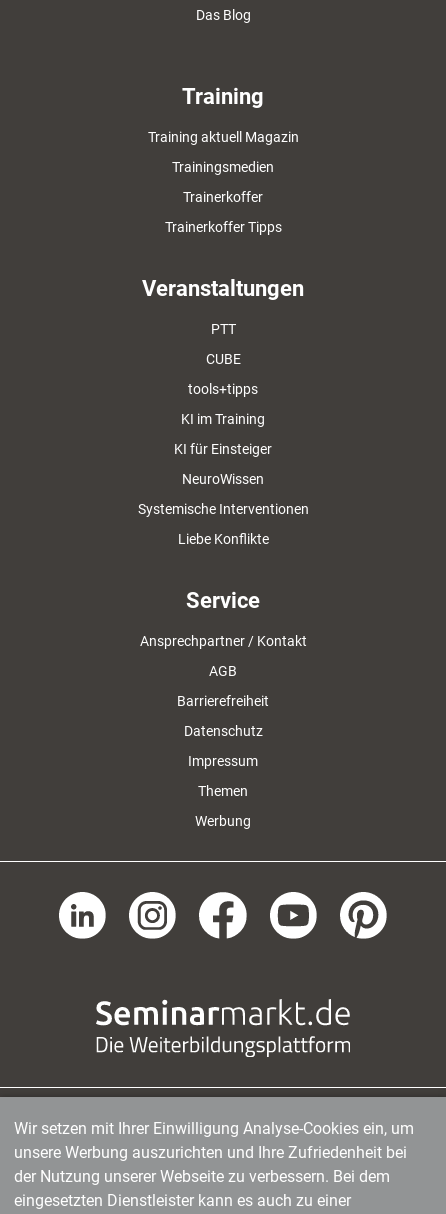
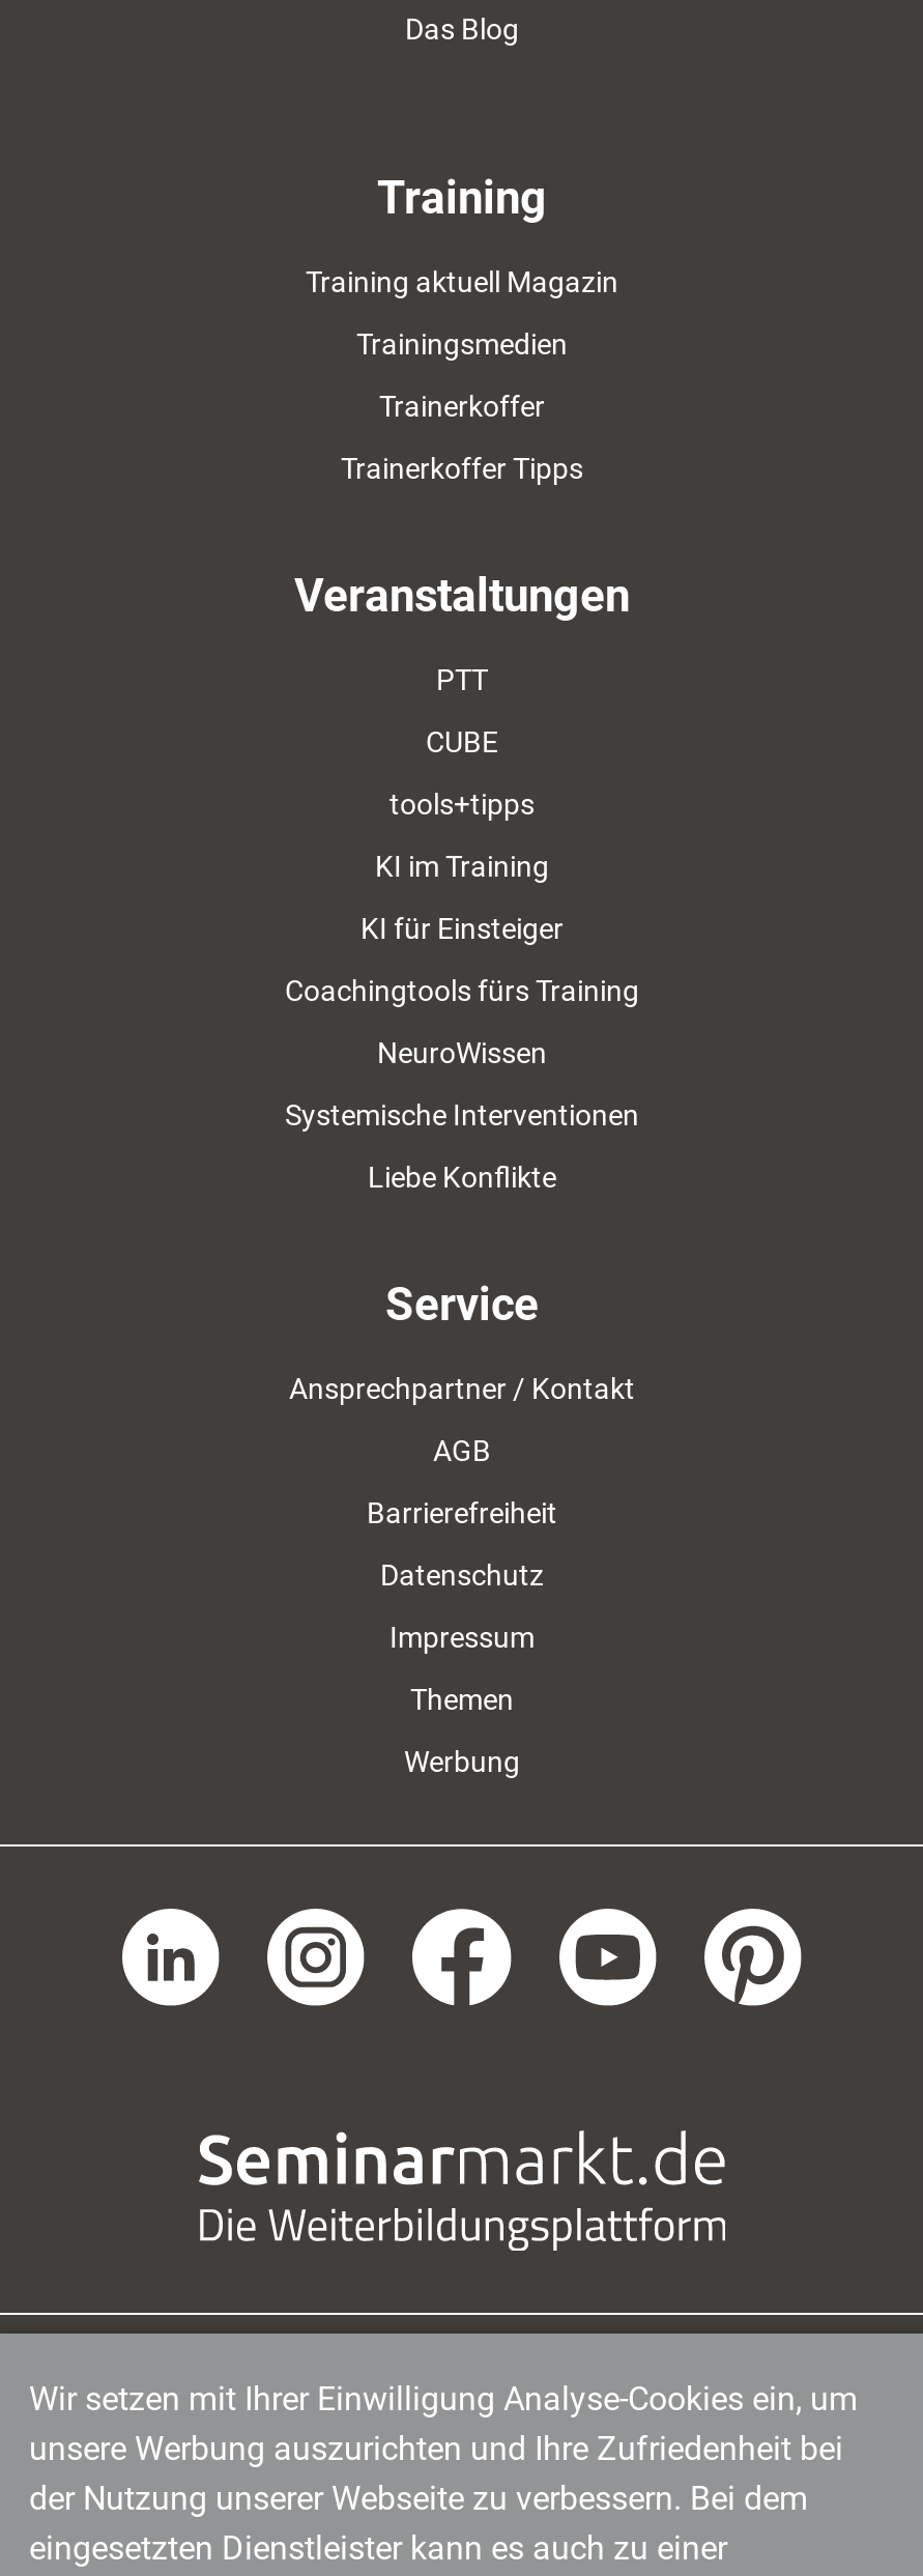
+ Coachingtools fürs Training
